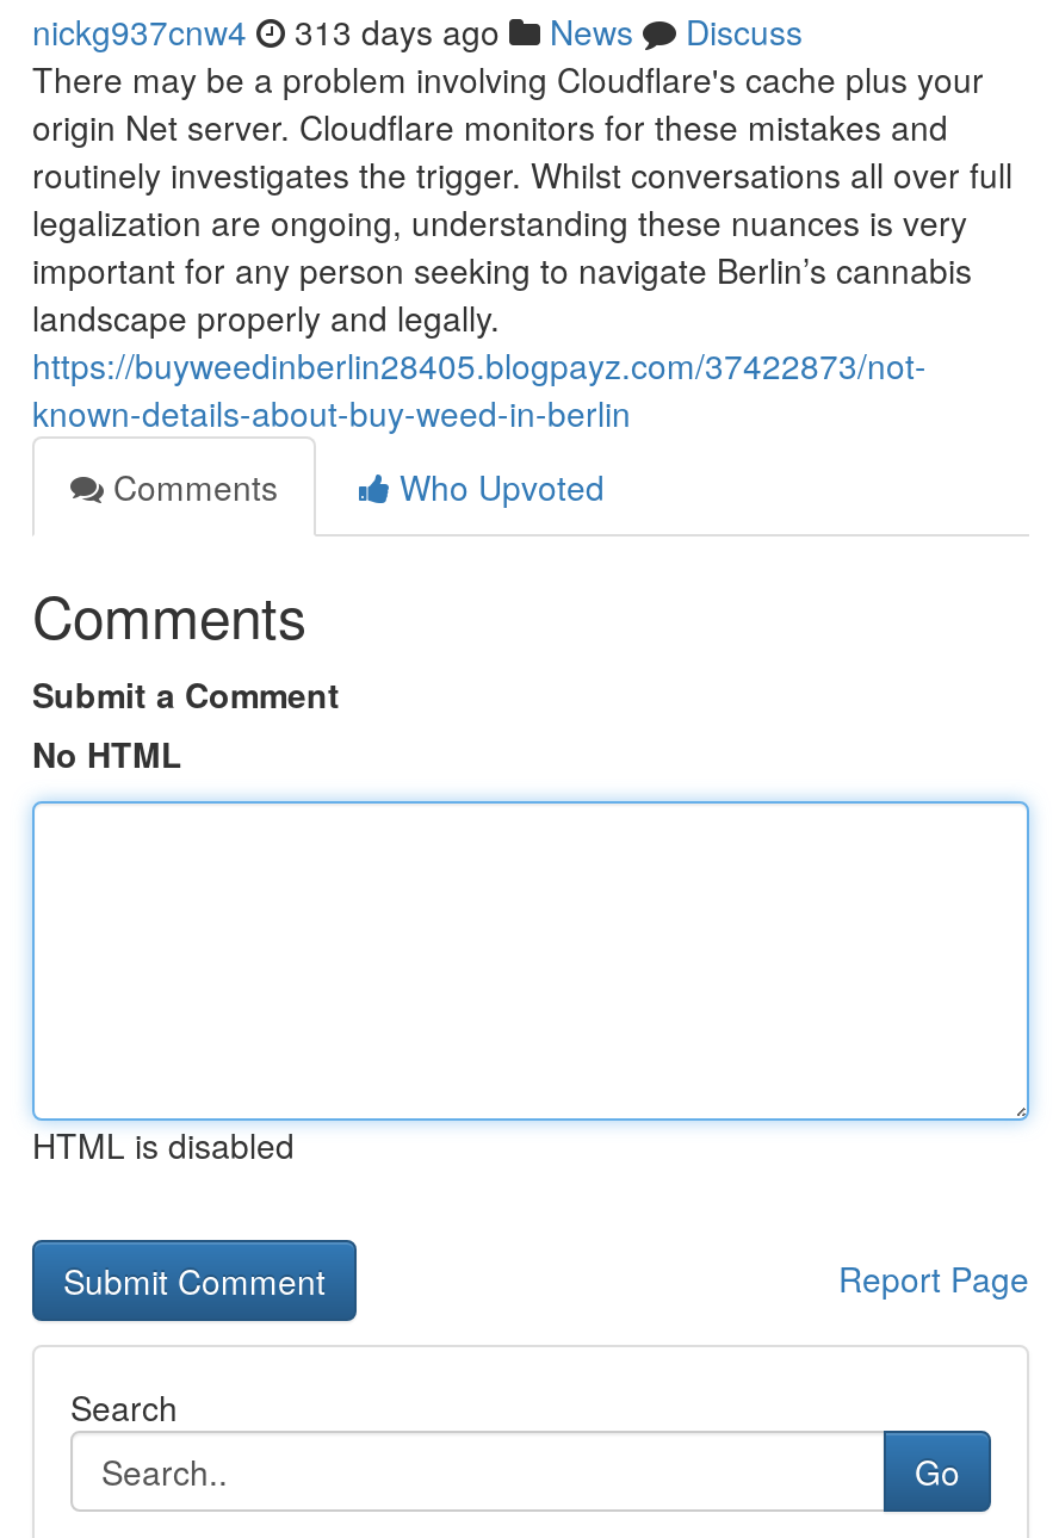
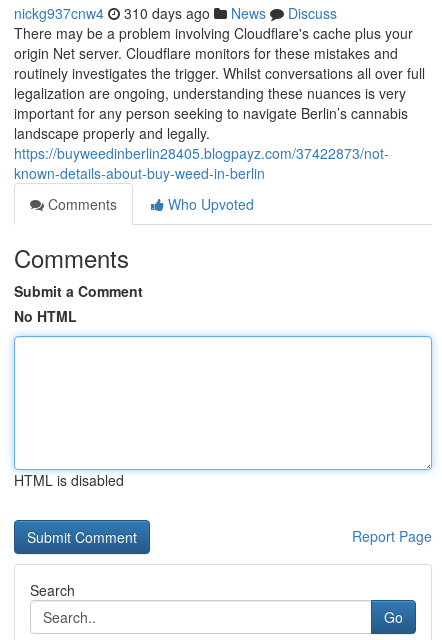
- nickg937cnw4 313 days ago News Discuss
+ nickg937cnw4 310 days ago News Discuss
